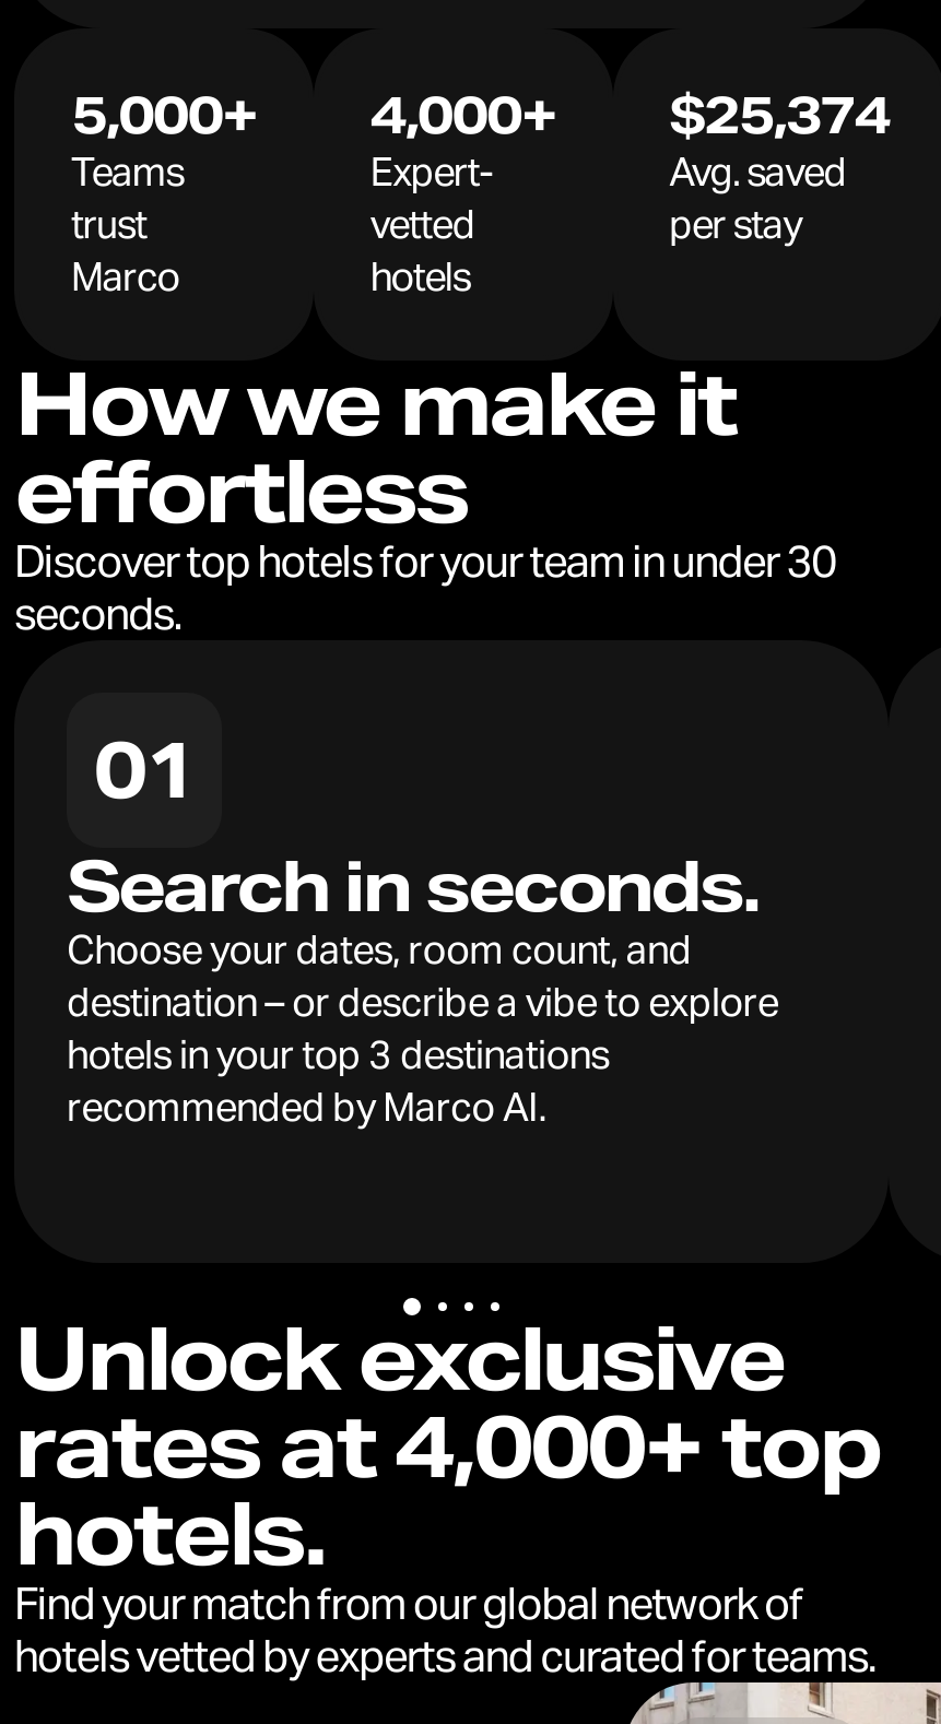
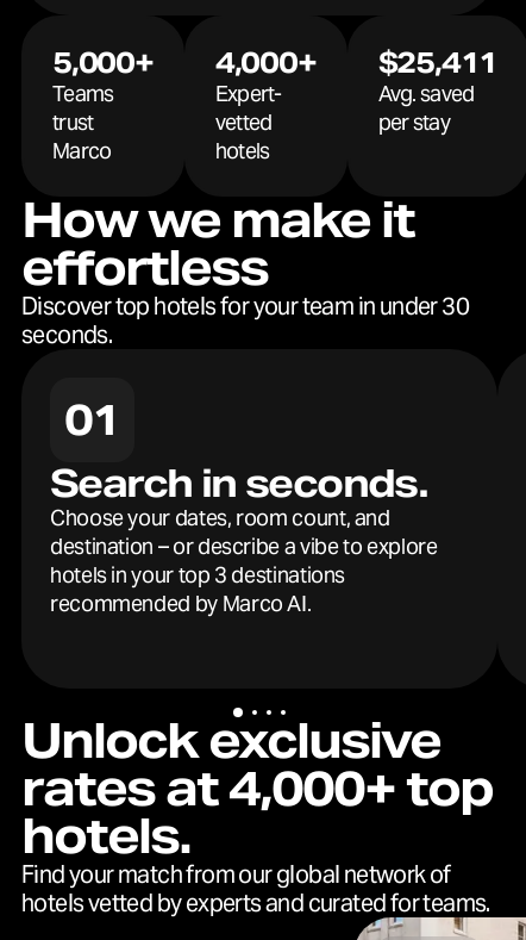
- 5,000+ 4,000+ $25,374
+ 5,000+ 4,000+ $25,411
